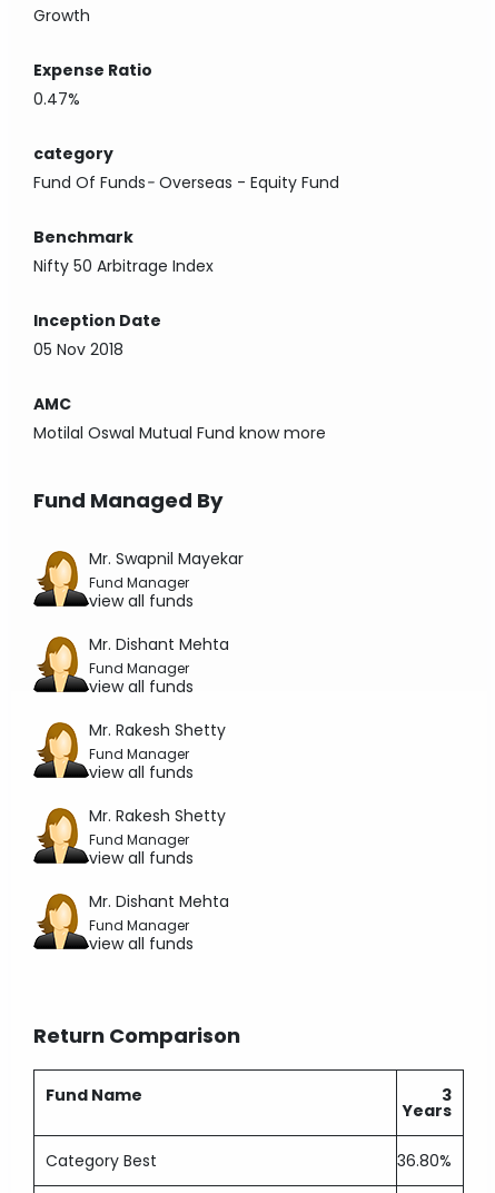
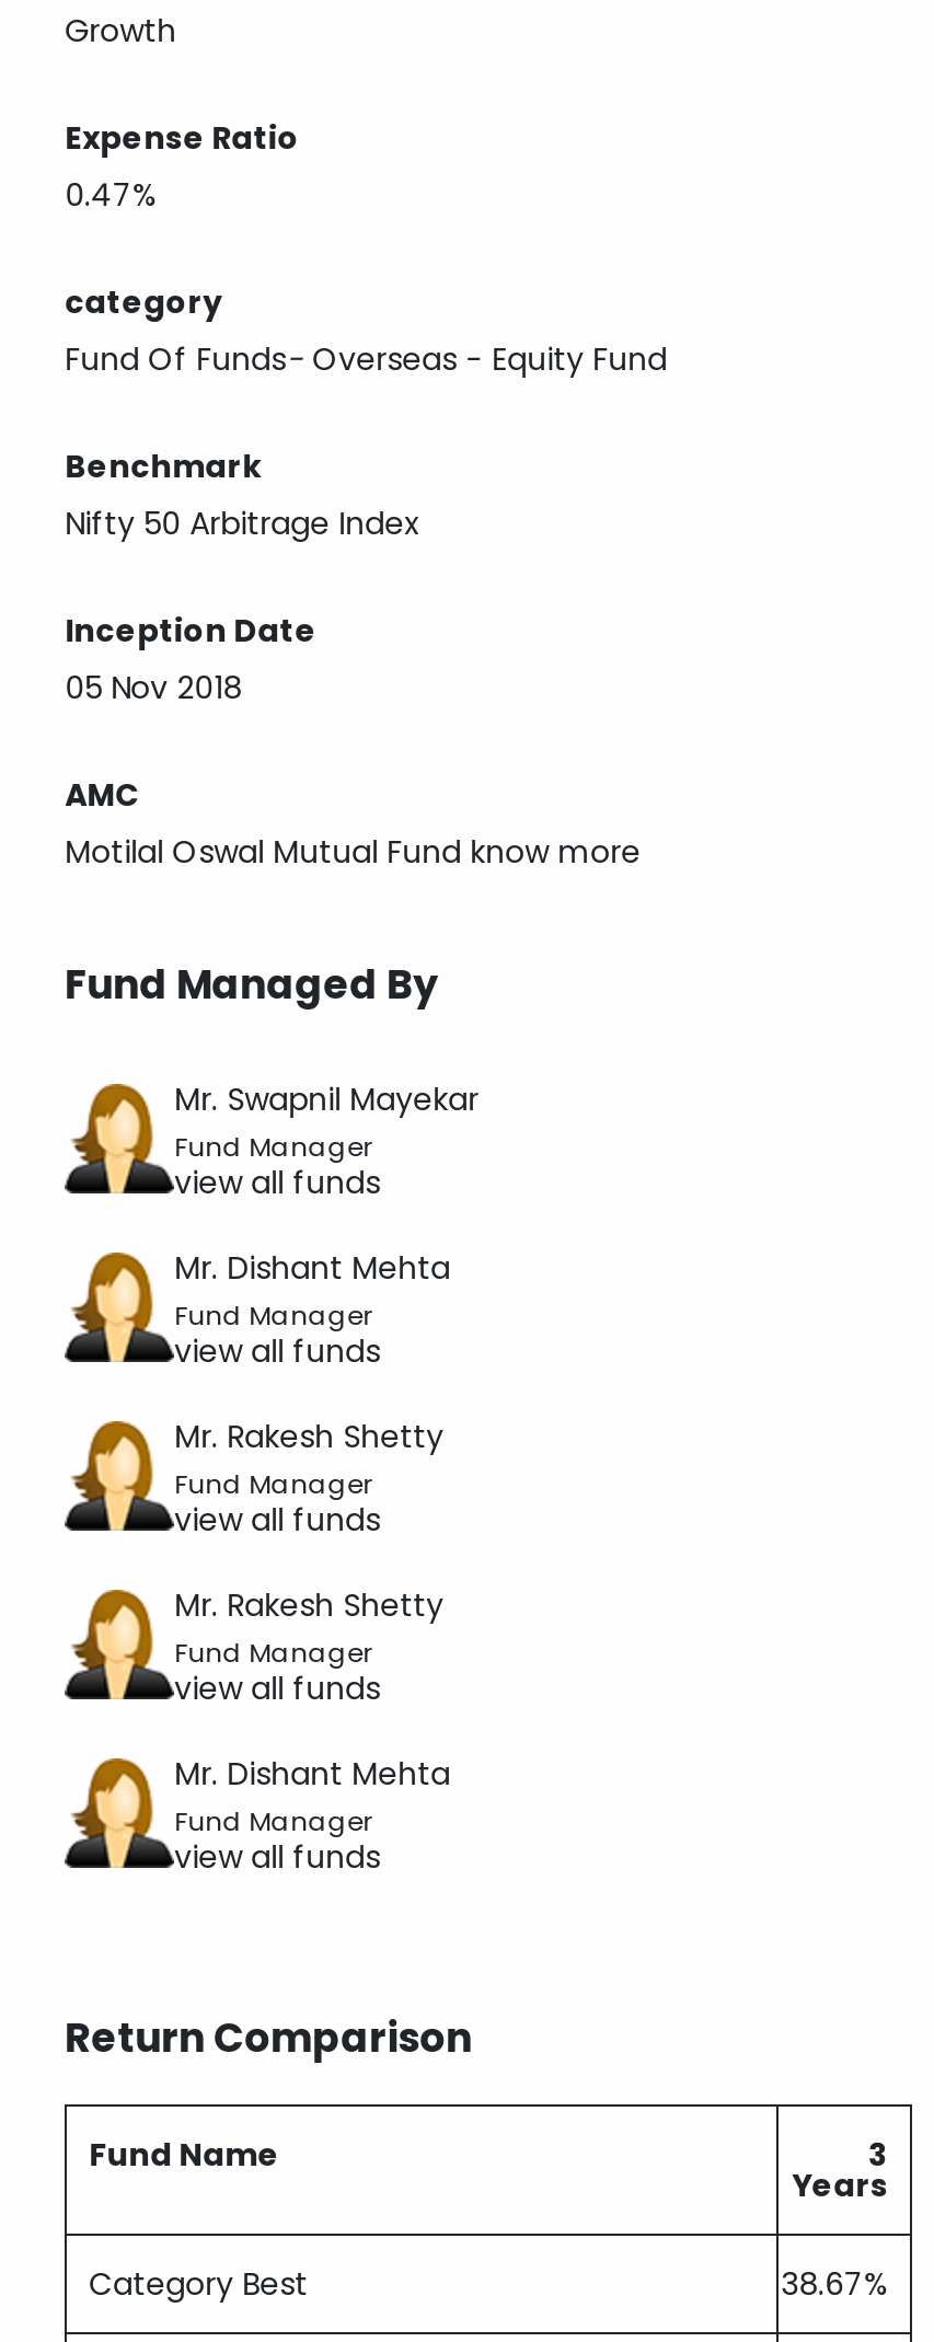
- 36.80%
+ 38.67%
